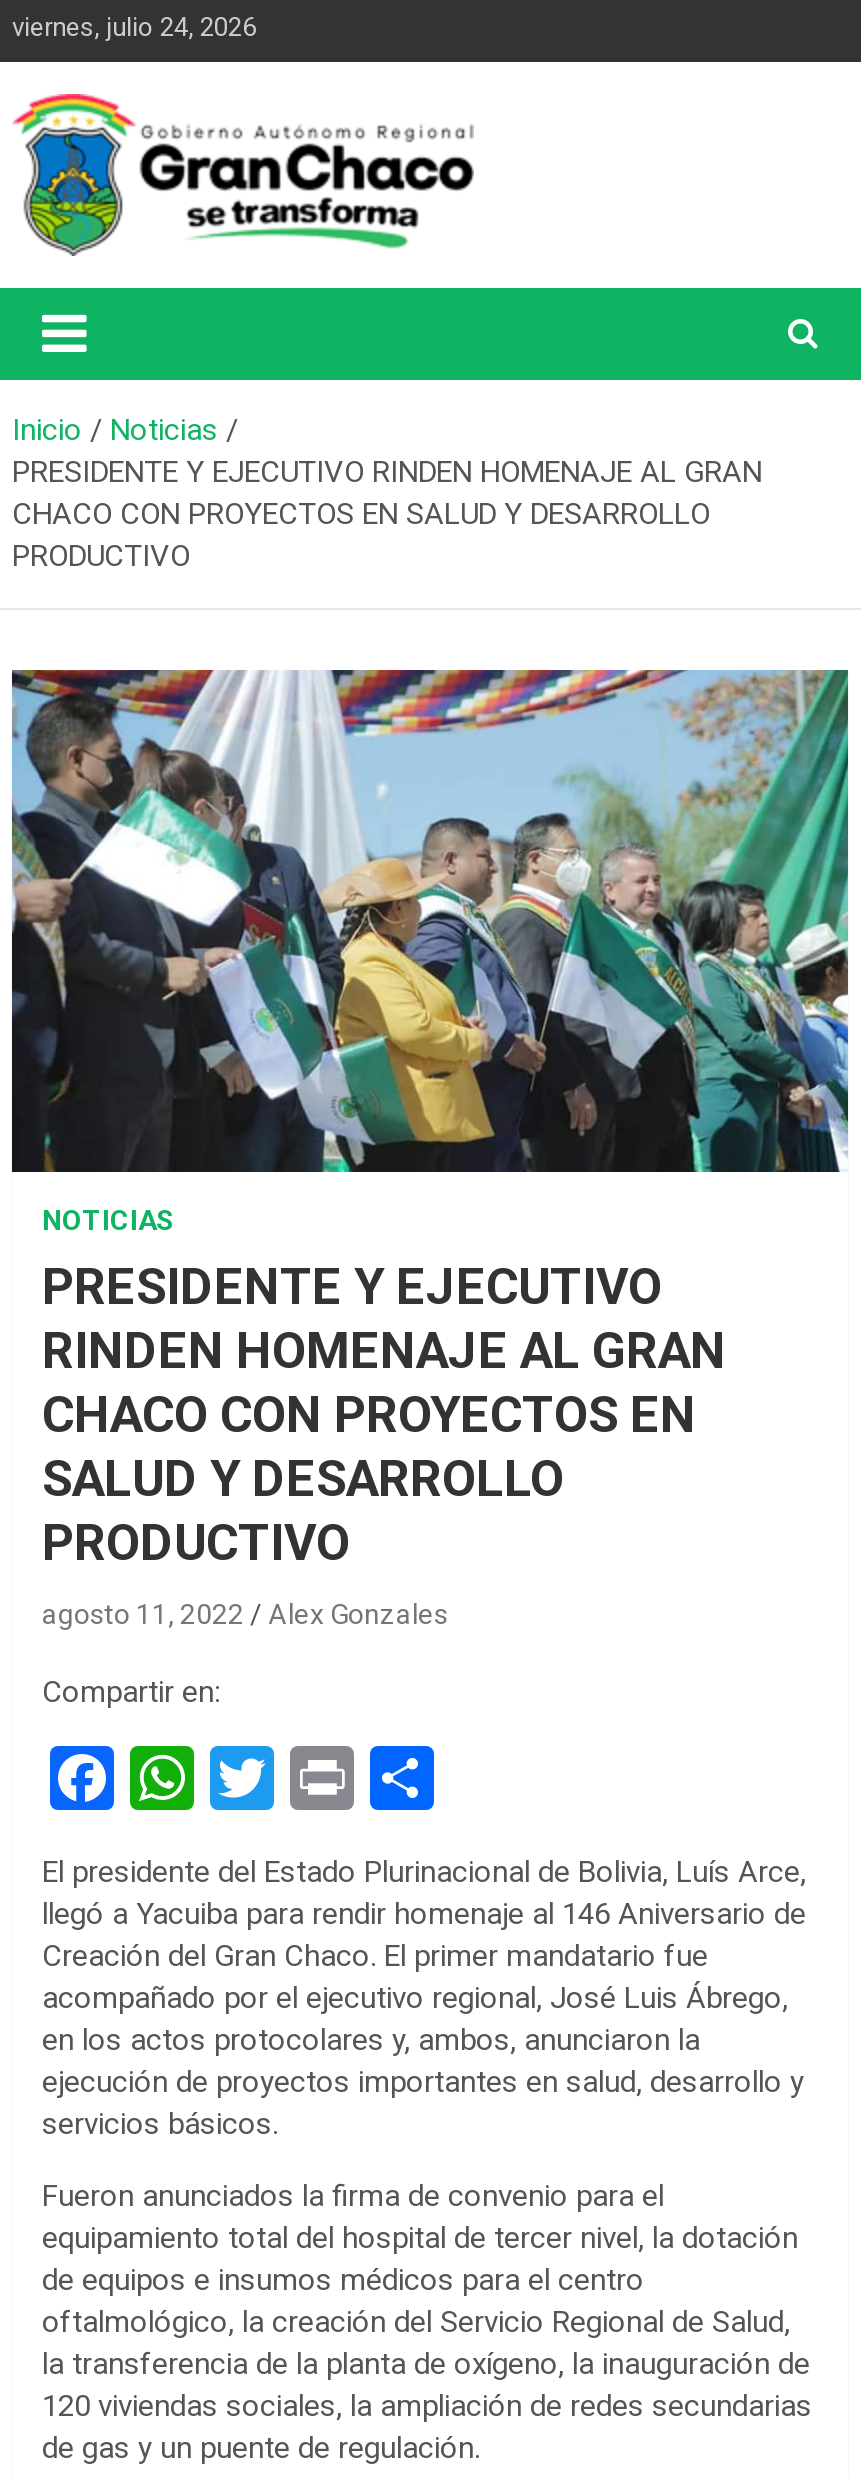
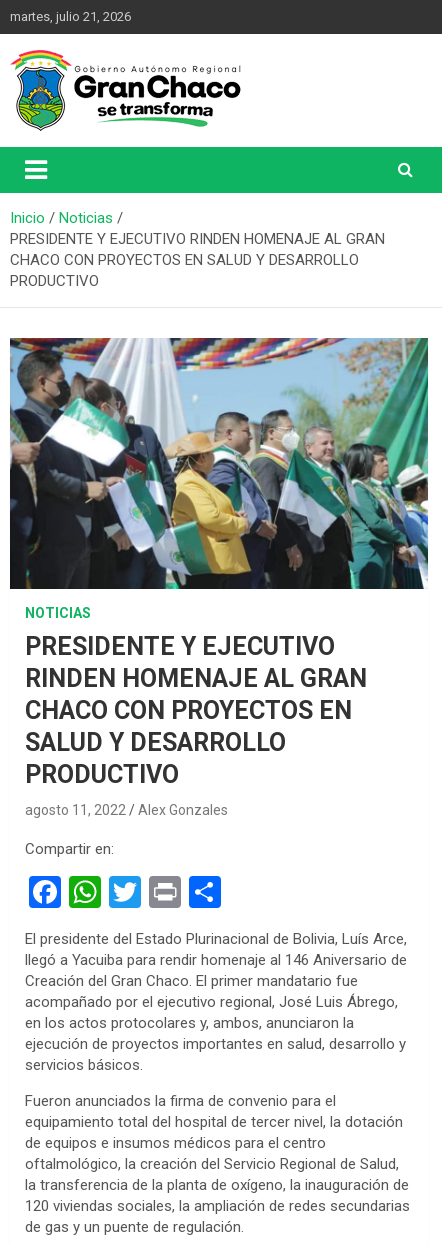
- viernes, julio 24, 2026
+ martes, julio 21, 2026
